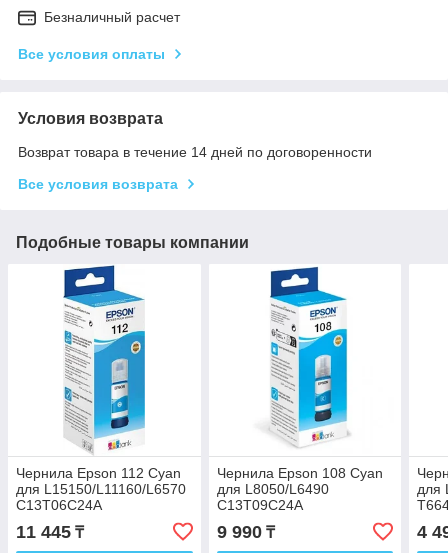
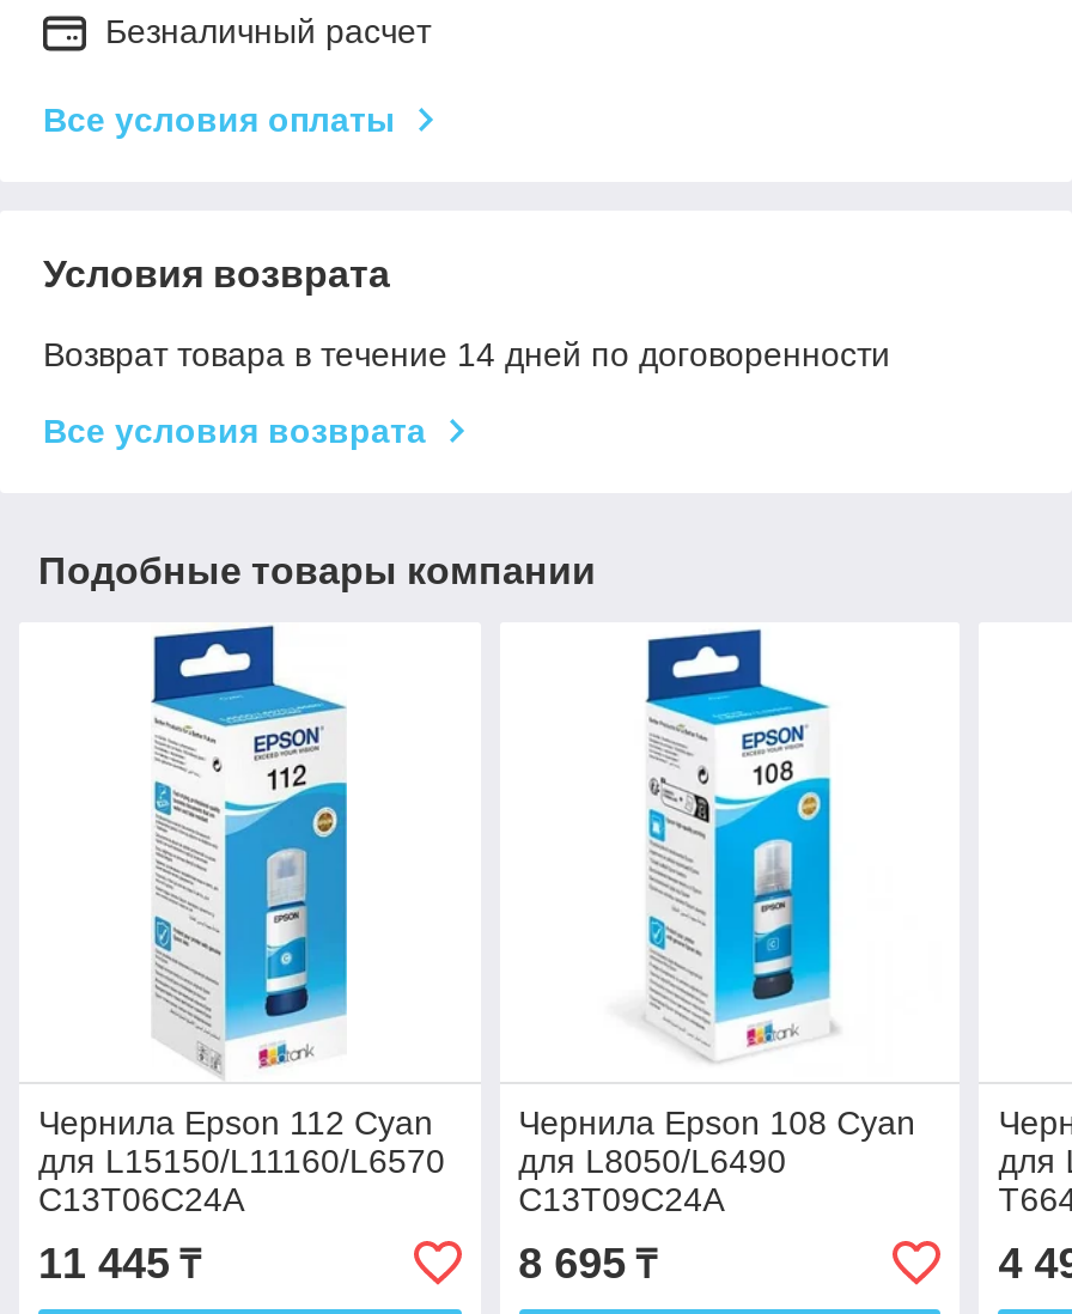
- 9 990 ₸
+ 8 695 ₸
